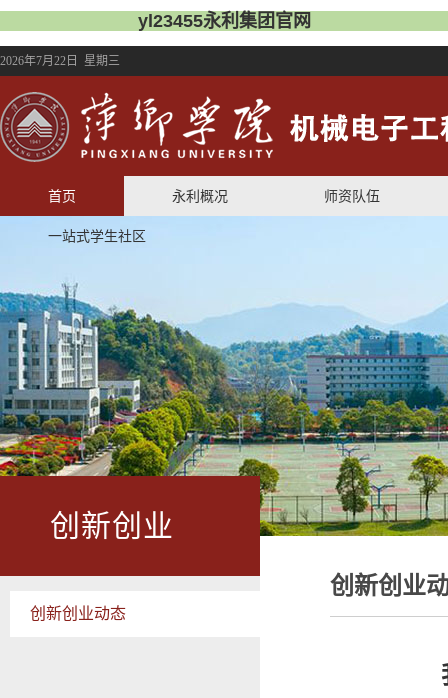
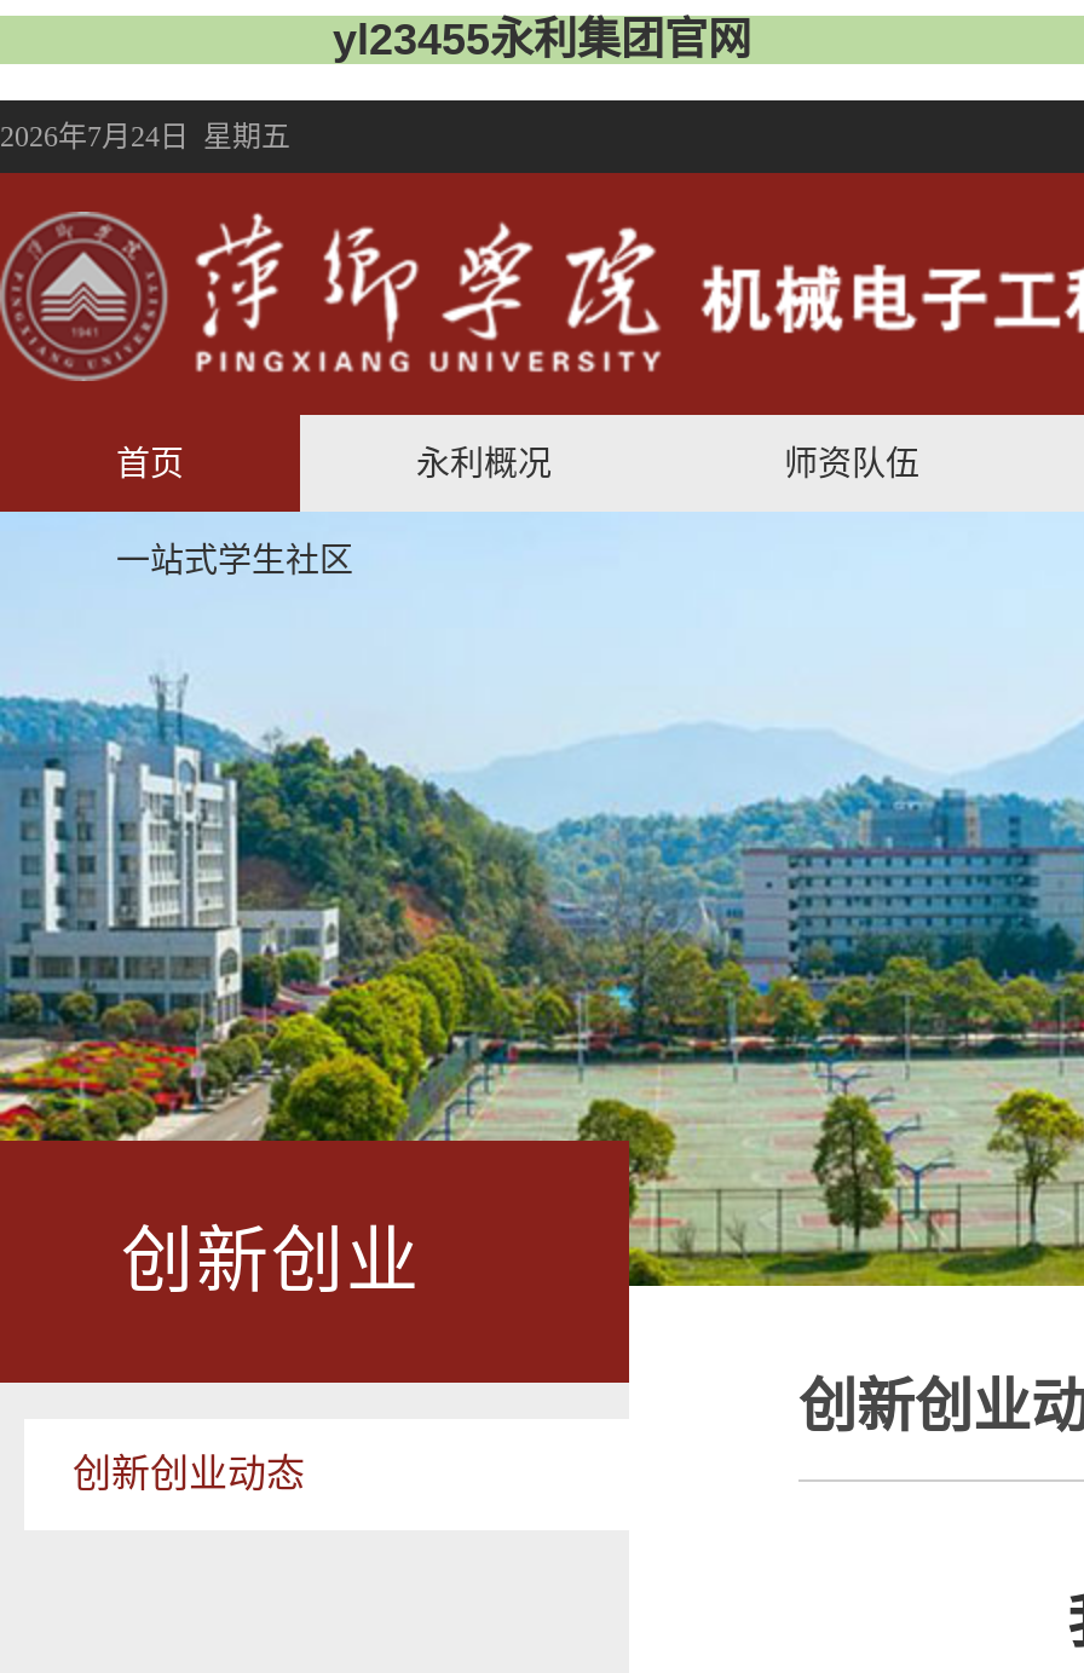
- 2026年7月22日 星期三
+ 2026年7月24日 星期五
